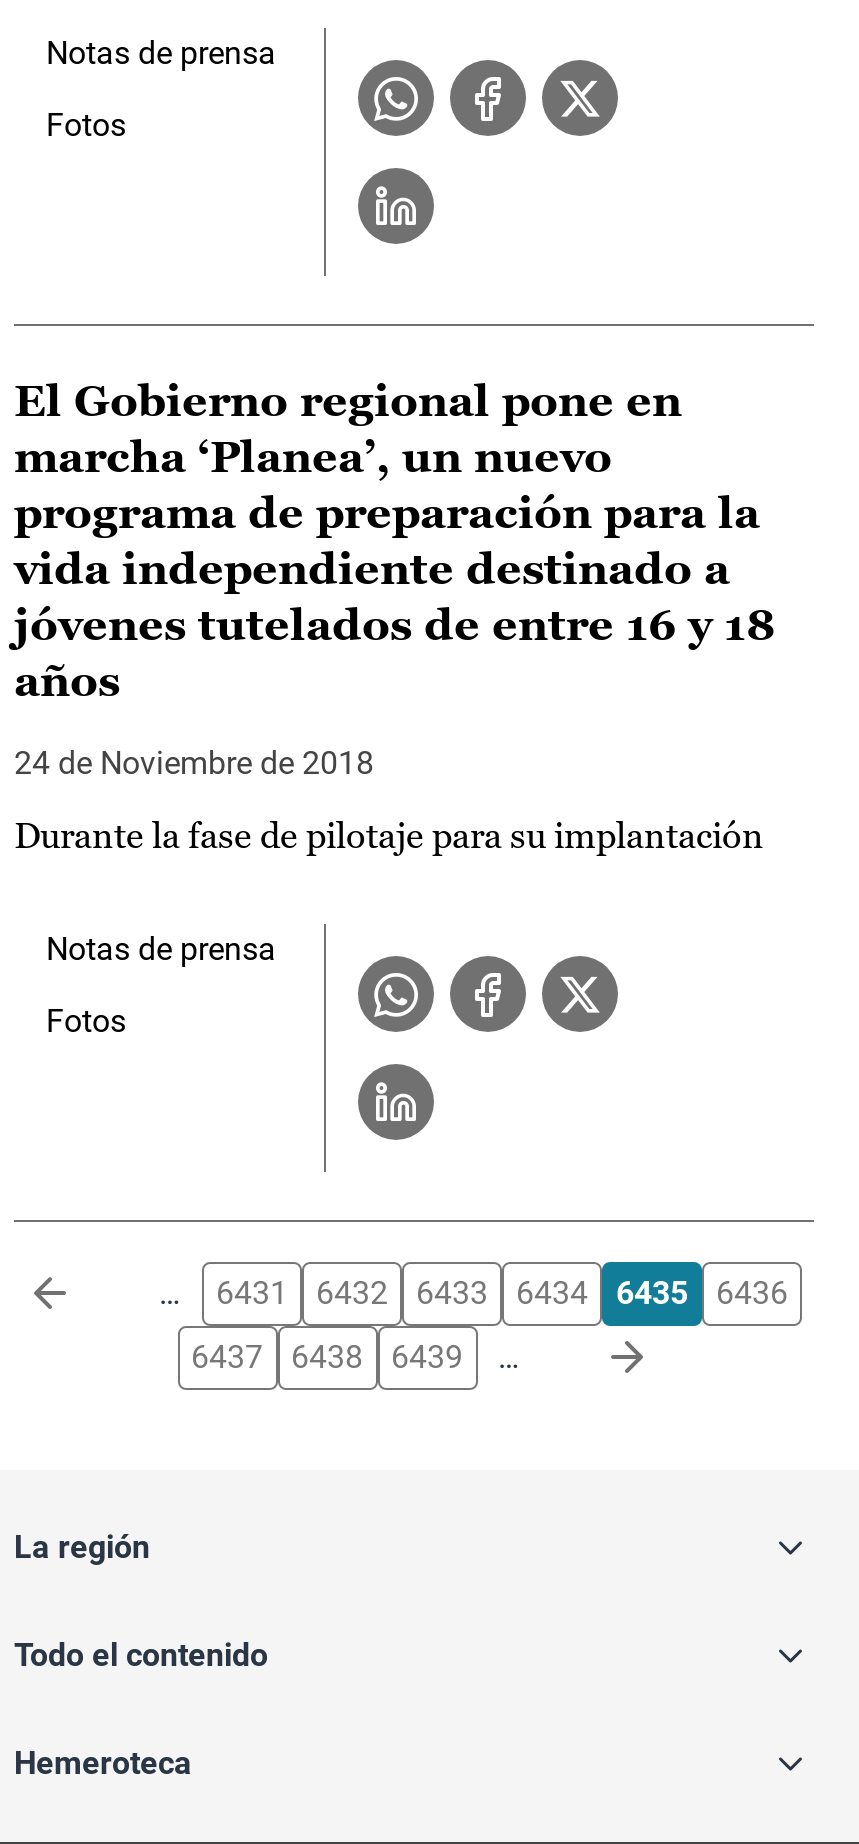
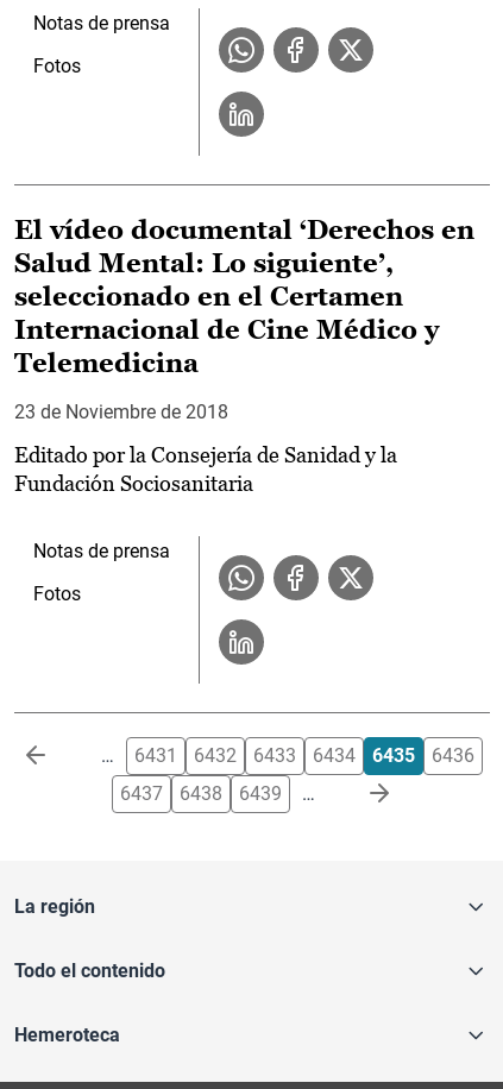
- El Gobierno regional pone en
- marcha ‘Planea’, un nuevo
- programa de preparación para la
- vida independiente destinado a
- jóvenes tutelados de entre 16 y 18
- años
+ El vídeo documental ‘Derechos en
+ Salud Mental: Lo siguiente’,
+ seleccionado en el Certamen
+ Internacional de Cine Médico y
+ Telemedicina

- 24 de Noviembre de 2018
+ 23 de Noviembre de 2018

- Durante la fase de pilotaje para su implantación
+ Editado por la Consejería de Sanidad y la
+ Fundación Sociosanitaria
